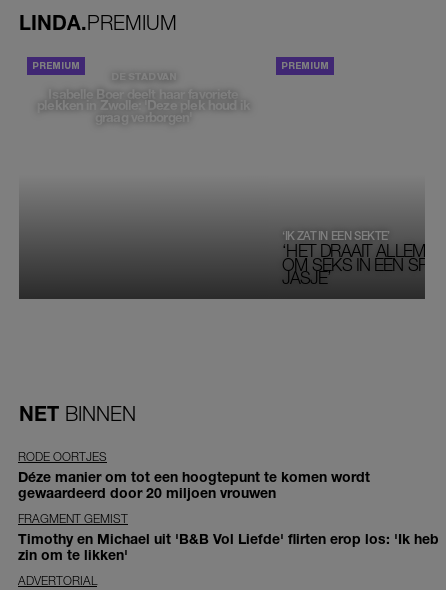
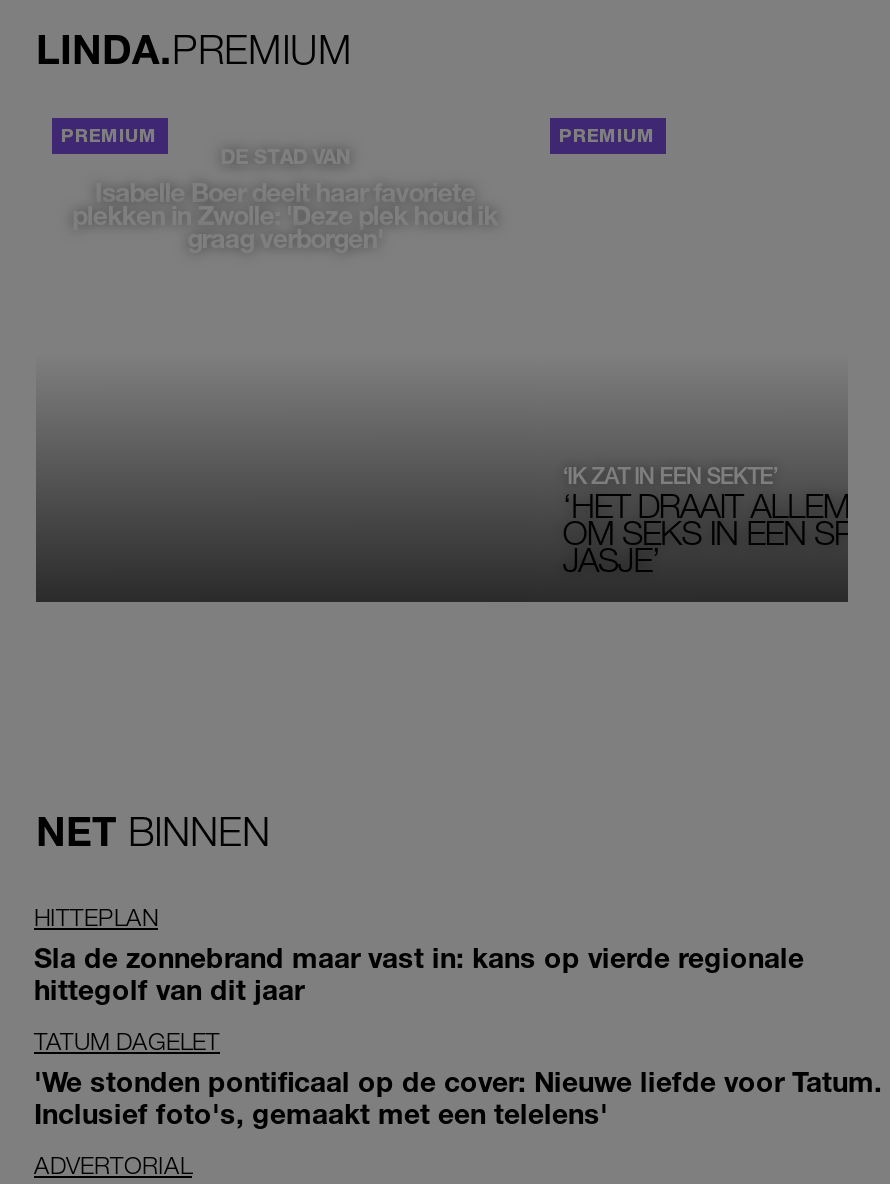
- RODE OORTJES
- Déze manier om tot een hoogtepunt te komen wordt
- gewaardeerd door 20 miljoen vrouwen
+ HITTEPLAN
+ Sla de zonnebrand maar vast in: kans op vierde regionale
+ hittegolf van dit jaar

- FRAGMENT GEMIST
- Timothy en Michael uit 'B&B Vol Liefde' flirten erop los: 'Ik heb
- zin om te likken'
+ TATUM DAGELET
+ 'We stonden pontificaal op de cover: Nieuwe liefde voor Tatum.
+ Inclusief foto's, gemaakt met een telelens'
